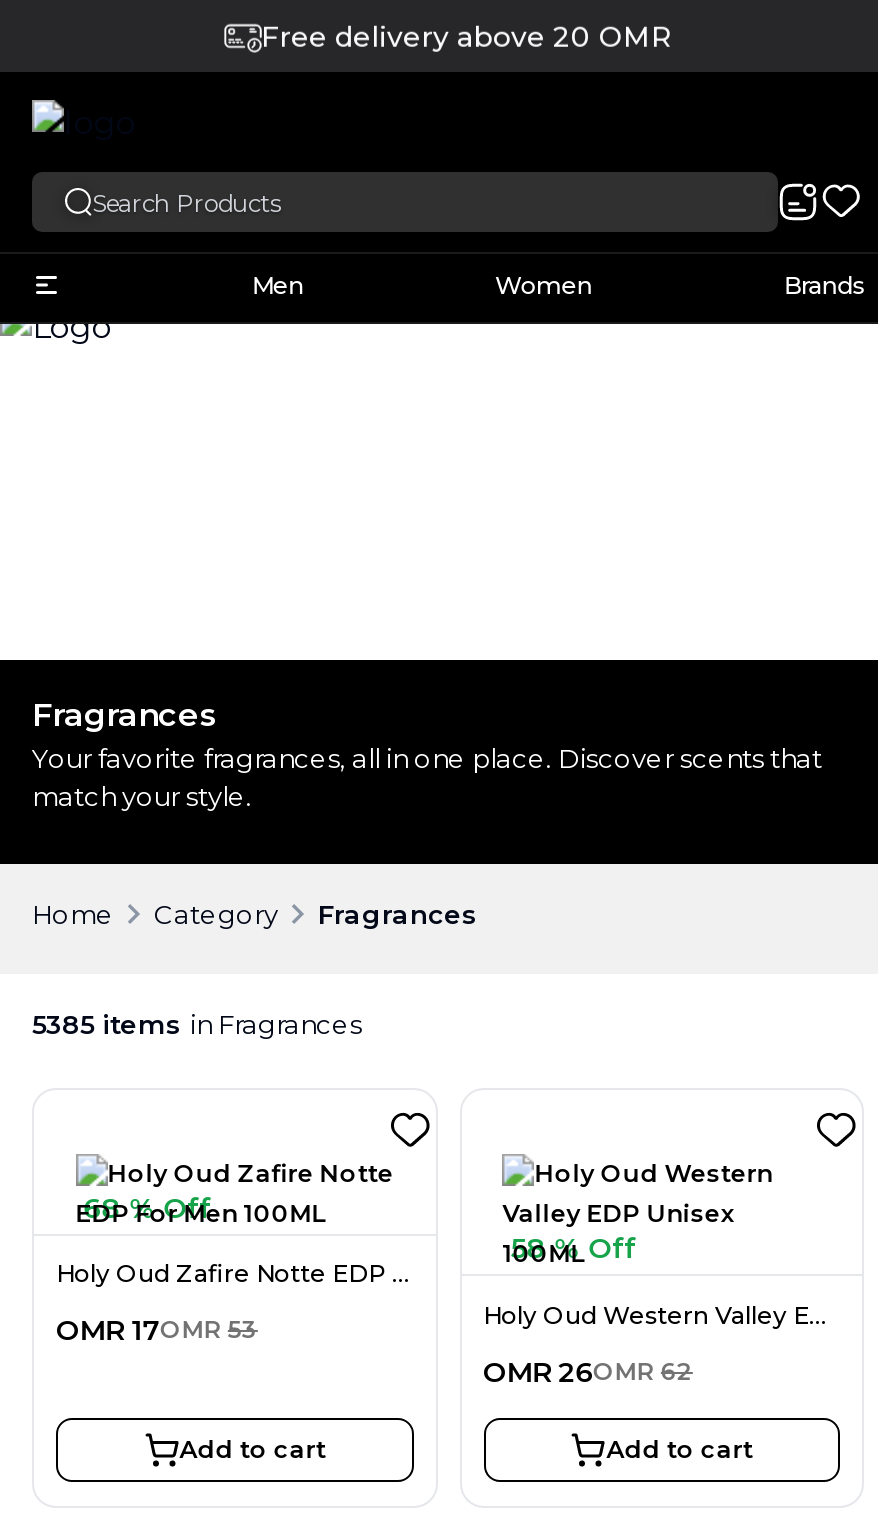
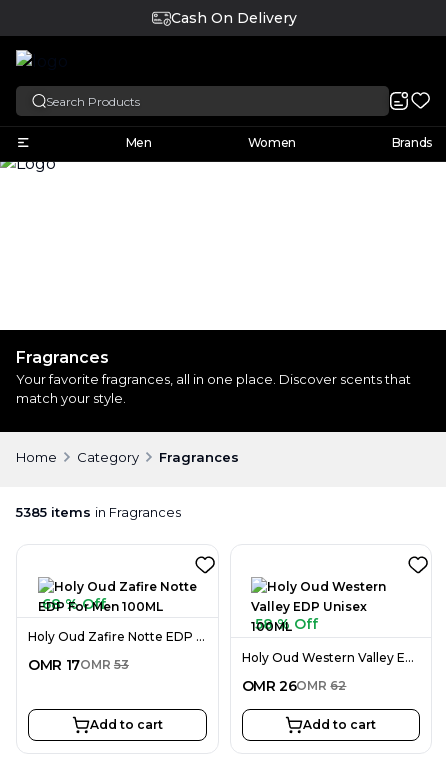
- Free delivery above 20 OMR
+ Cash On Delivery
